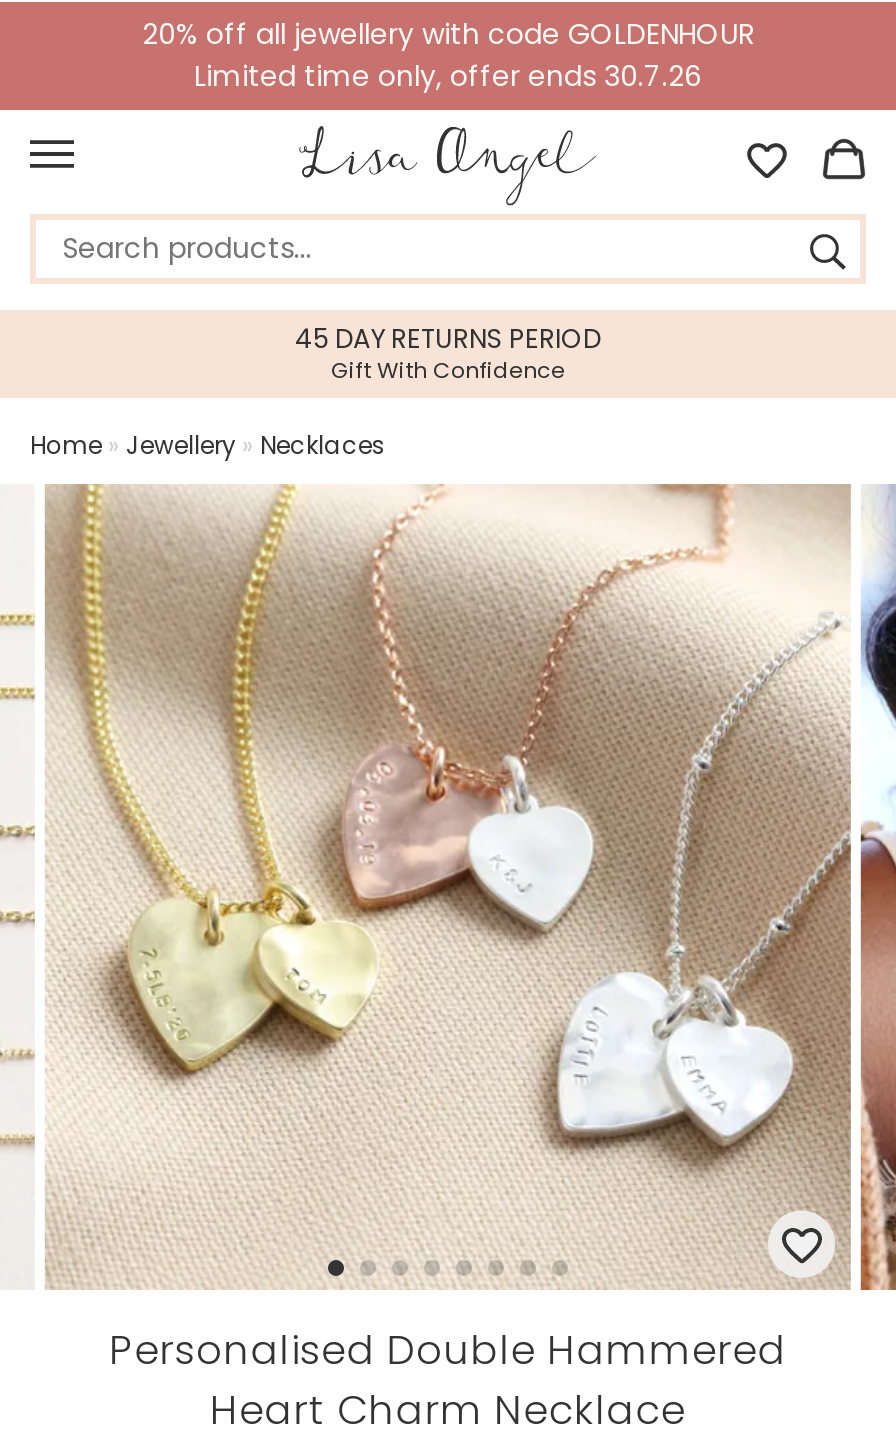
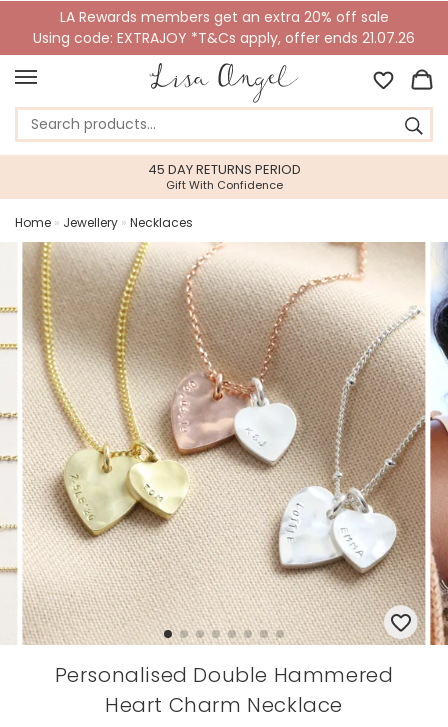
- 20% off all jewellery with code GOLDENHOUR
- Limited time only, offer ends 30.7.26
+ LA Rewards members get an extra 20% off sale
+ Using code: EXTRAJOY *T&Cs apply, offer ends 21.07.26
